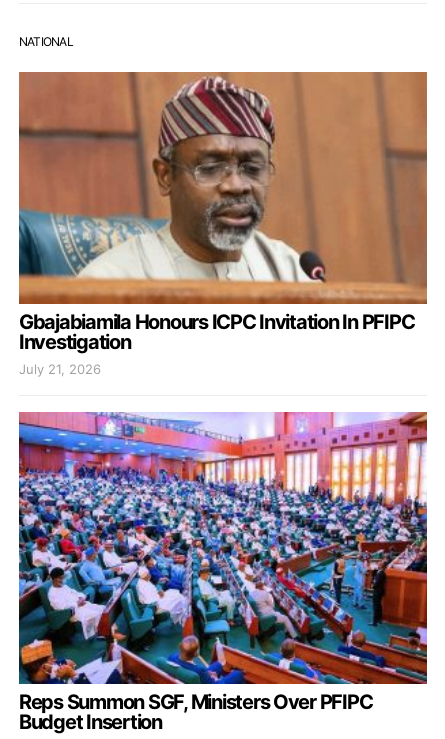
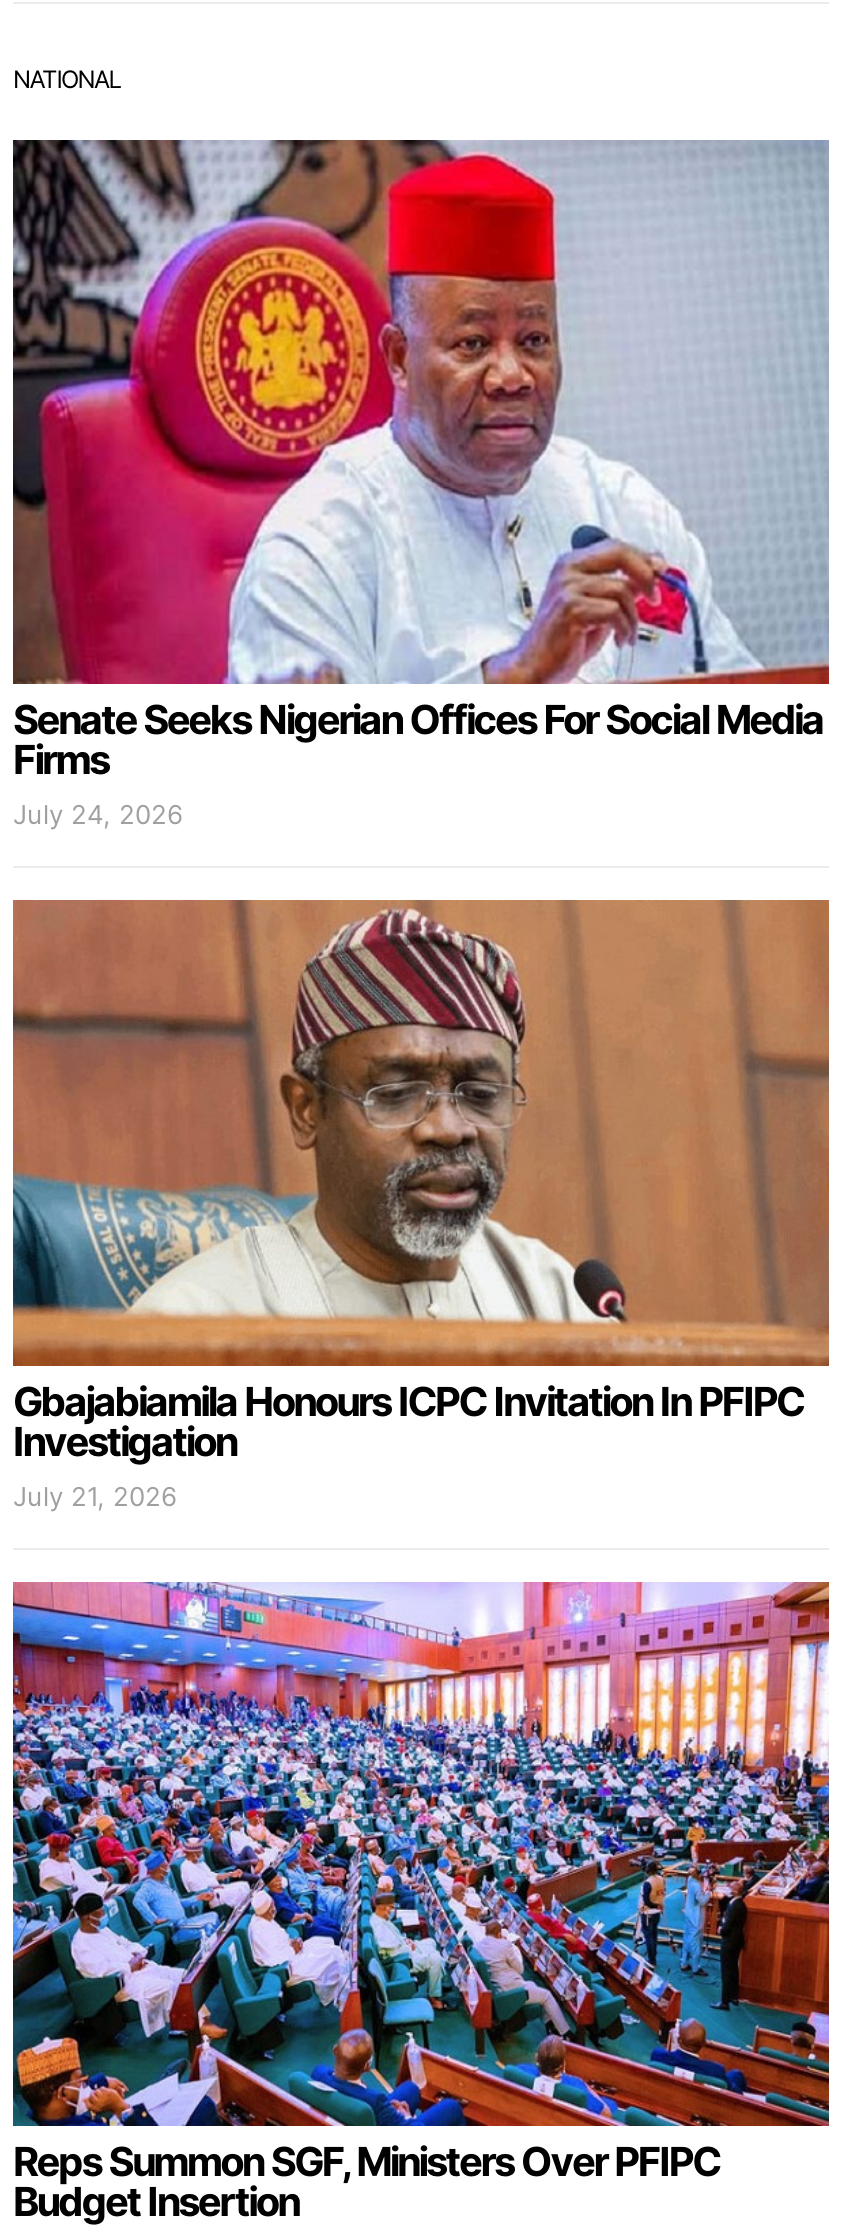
+ [image]
+ Senate Seeks Nigerian Offices For Social Media
+ Firms
+ July 24, 2026
